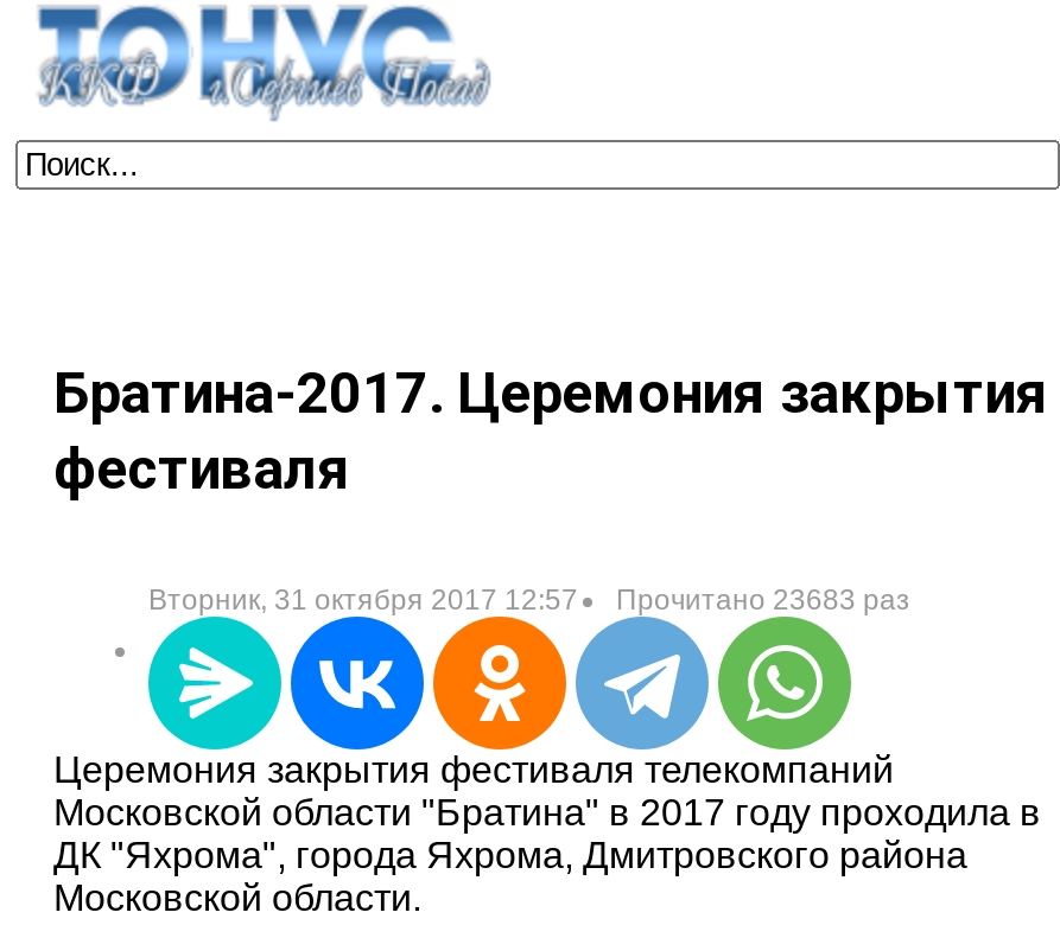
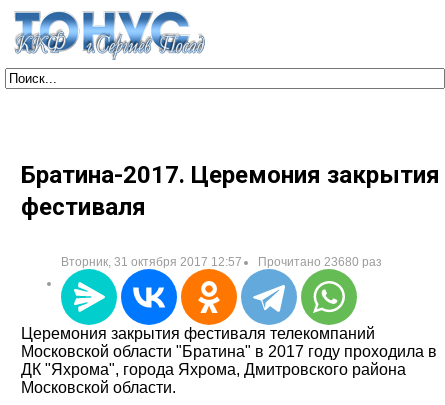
- Прочитано 23683 раз
+ Прочитано 23680 раз
